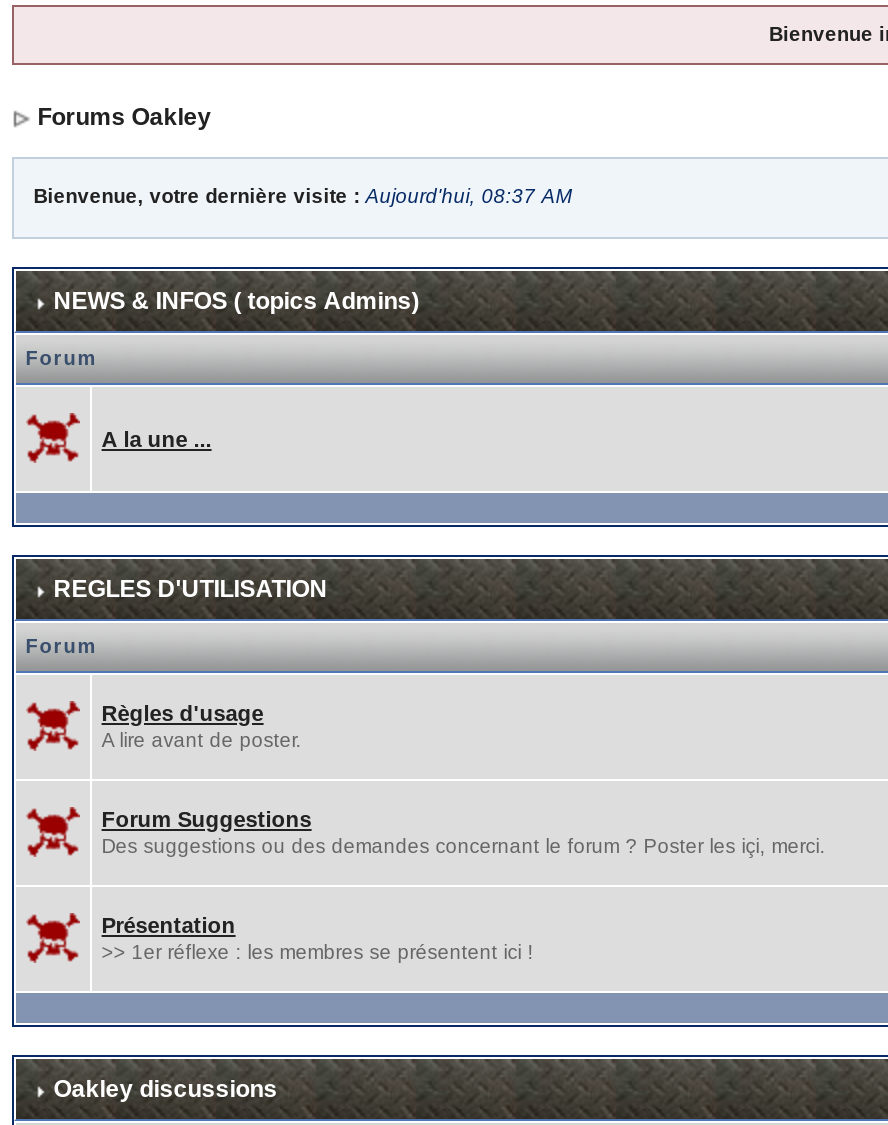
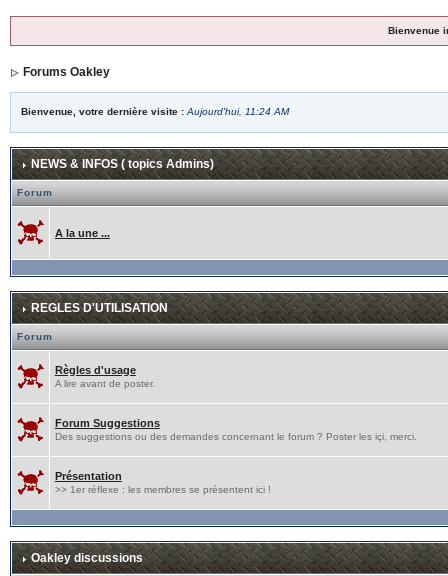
- Bienvenue, votre dernière visite : Aujourd'hui, 08:37 AM
+ Bienvenue, votre dernière visite : Aujourd'hui, 11:24 AM
